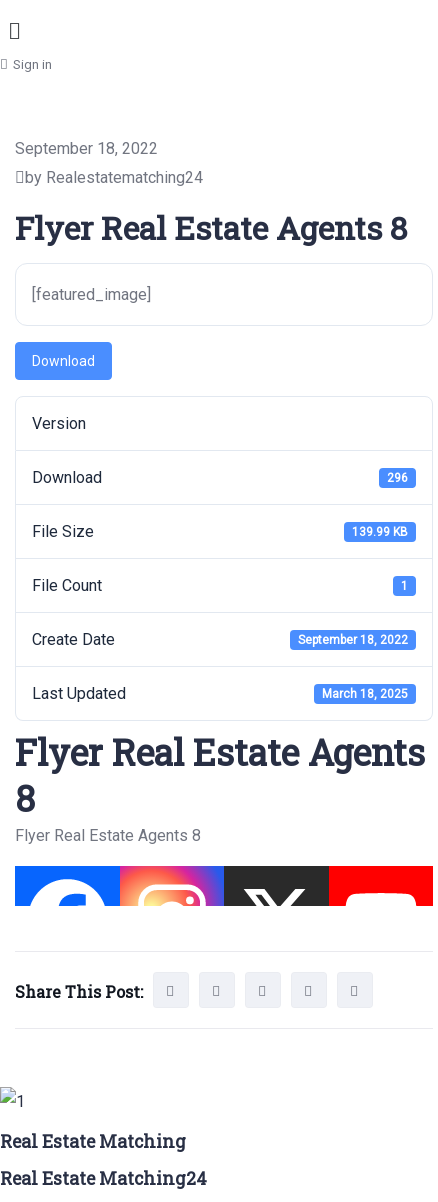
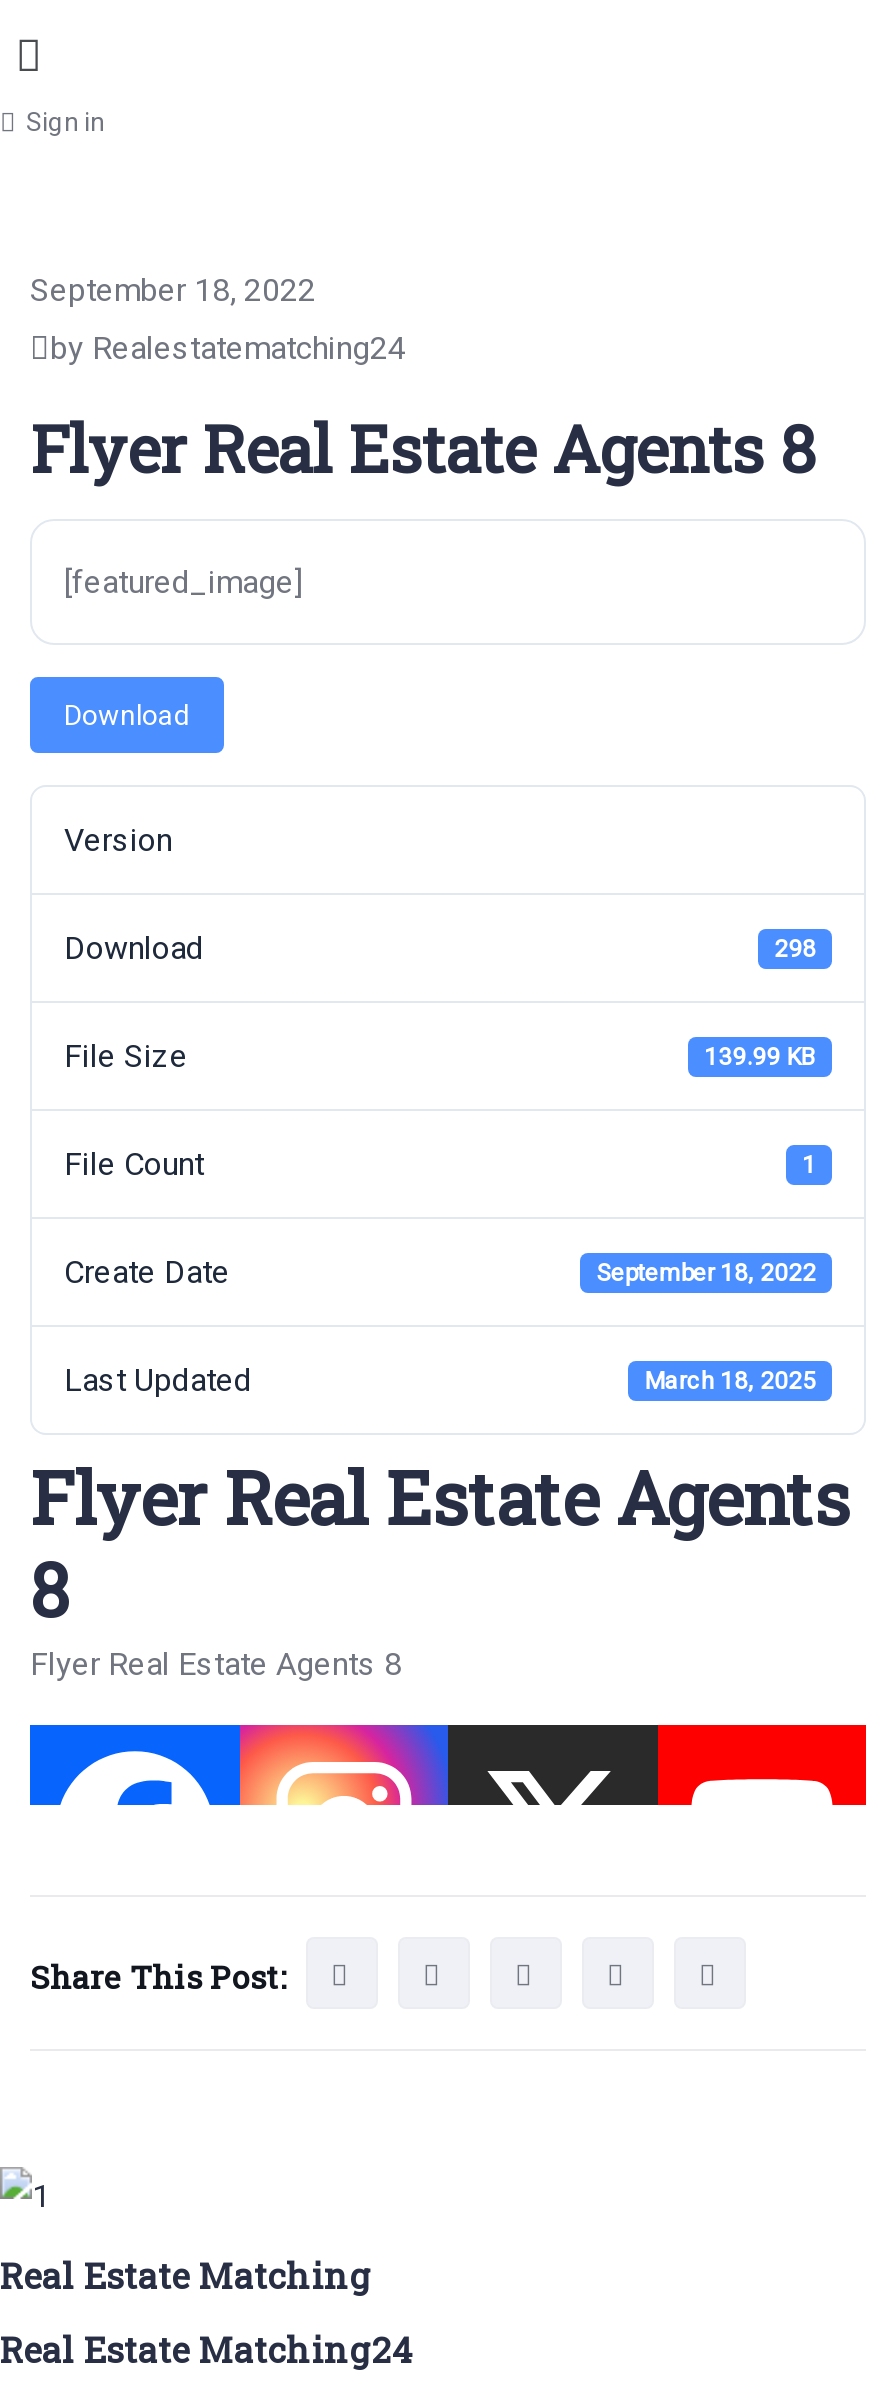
- 296
+ 298
